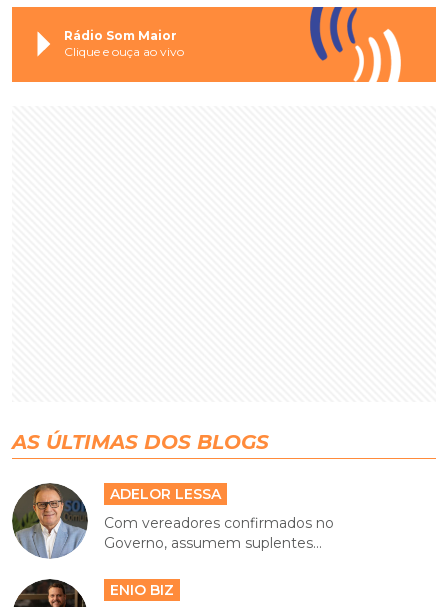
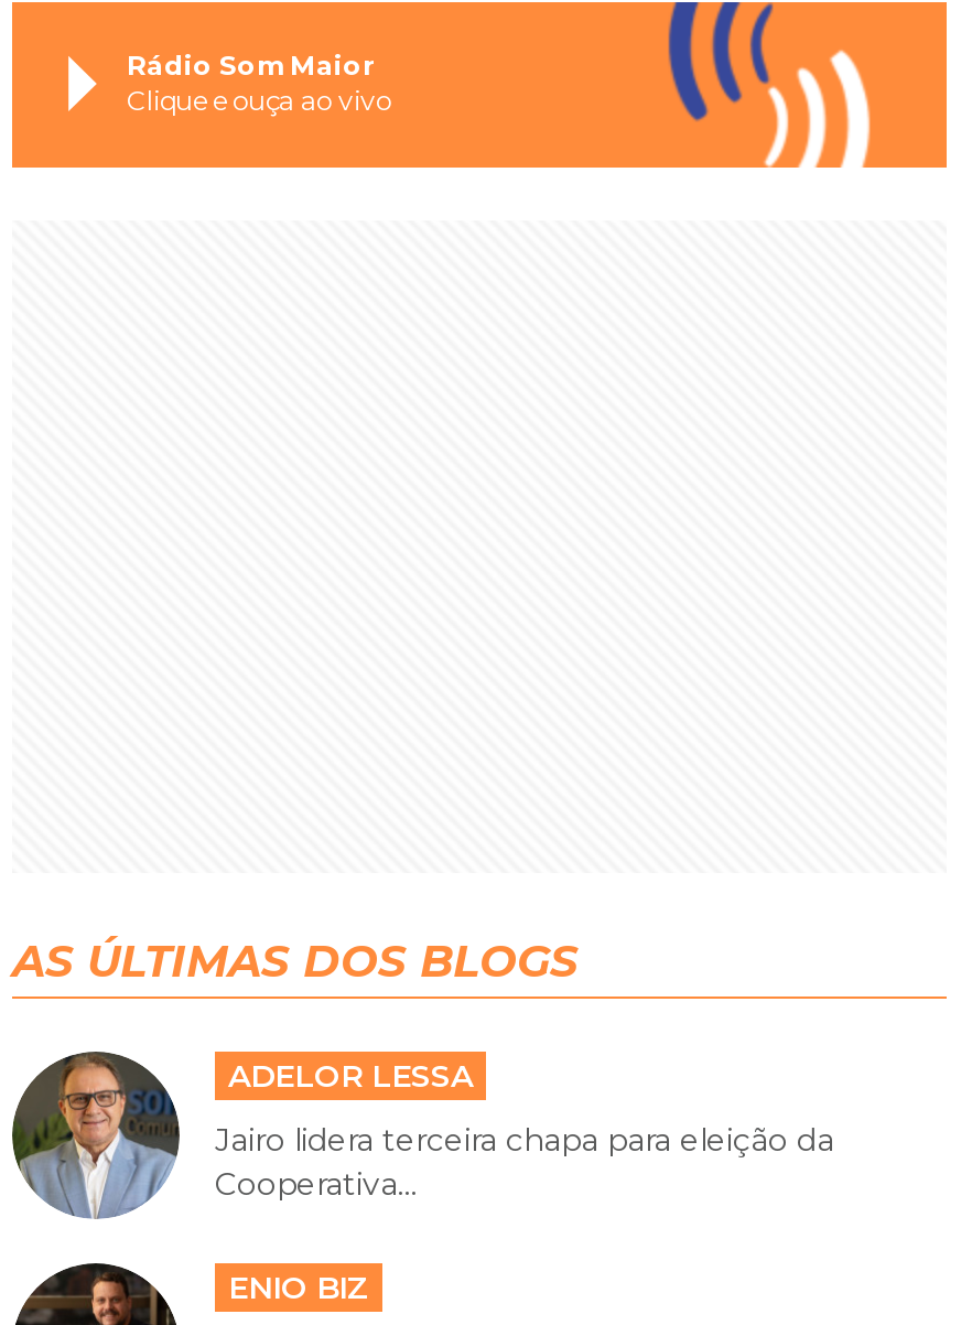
- Com vereadores confirmados no
- Governo, assumem suplentes...
+ Jairo lidera terceira chapa para eleição da
+ Cooperativa...
